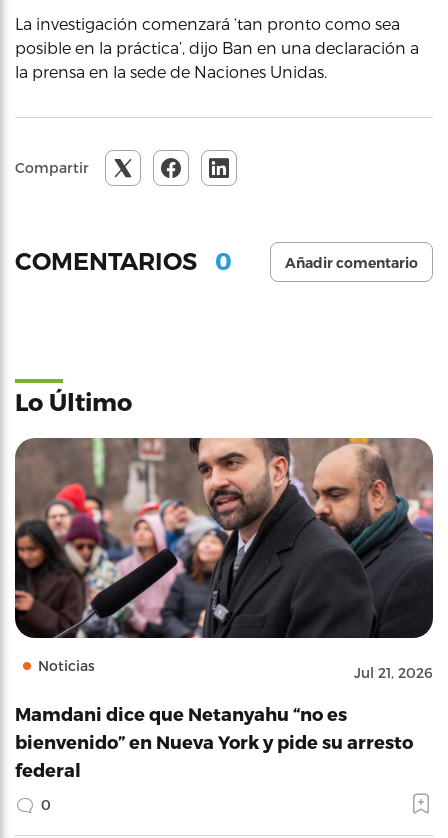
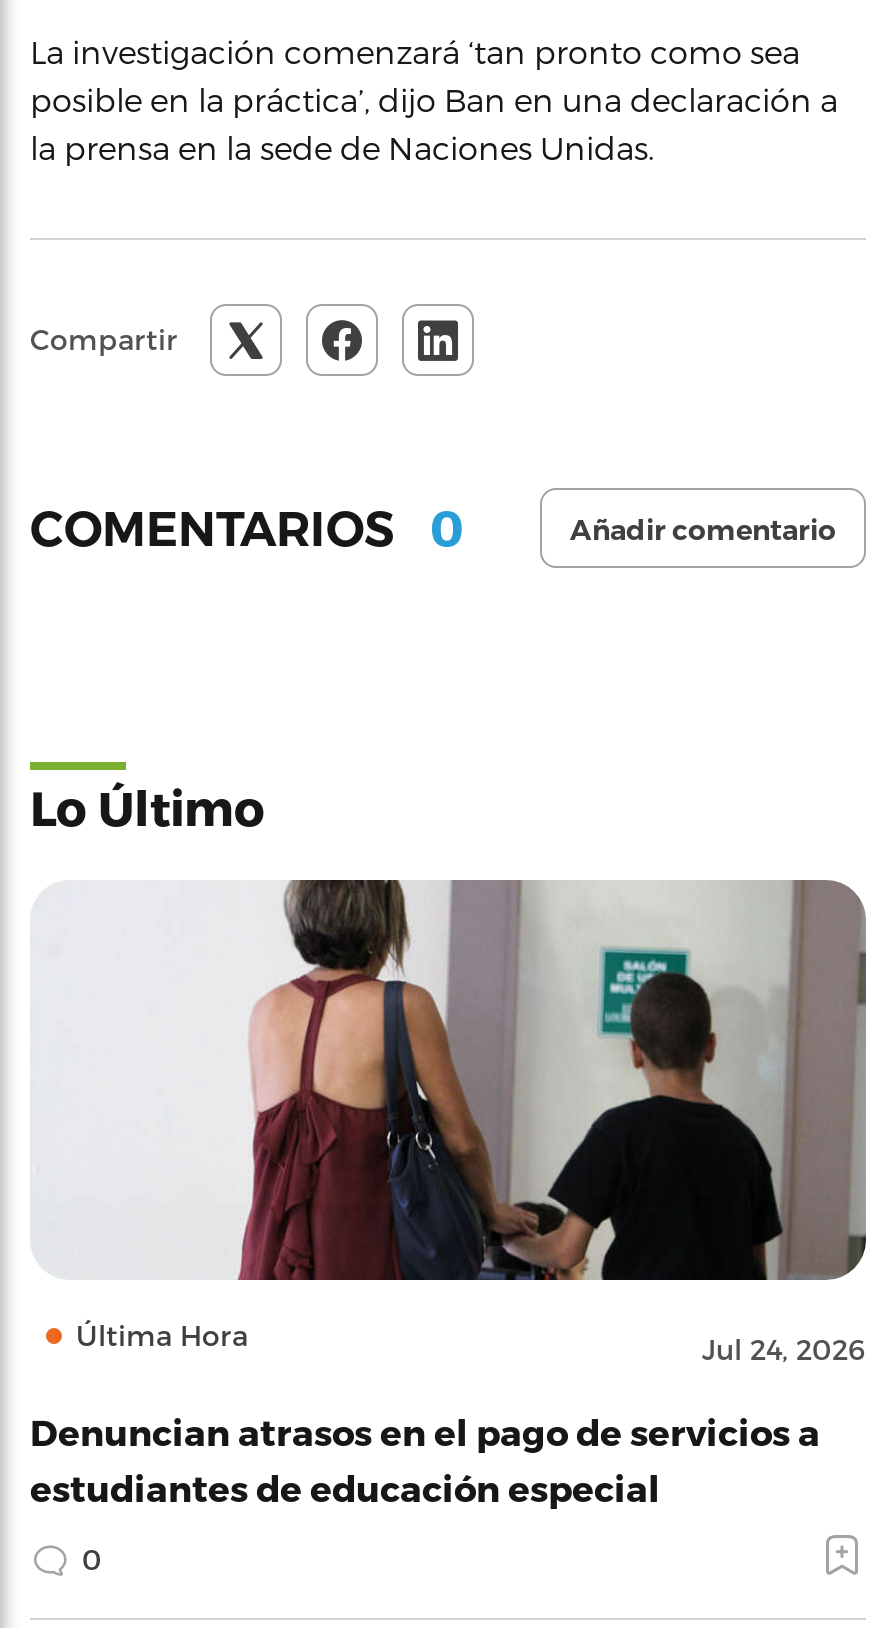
- [image]
- Noticias
- Jul 21, 2026
+ [image]
+ Última Hora
+ Jul 24, 2026

- Mamdani dice que Netanyahu “no es
- bienvenido” en Nueva York y pide su arresto
- federal
+ Denuncian atrasos en el pago de servicios a
+ estudiantes de educación especial
